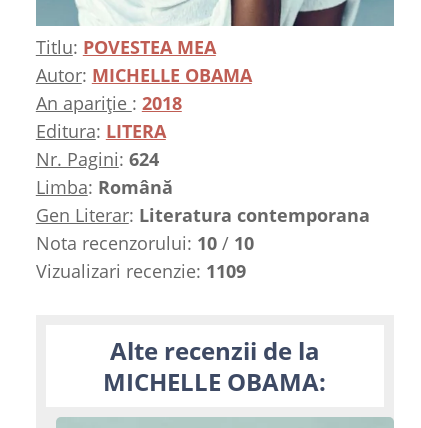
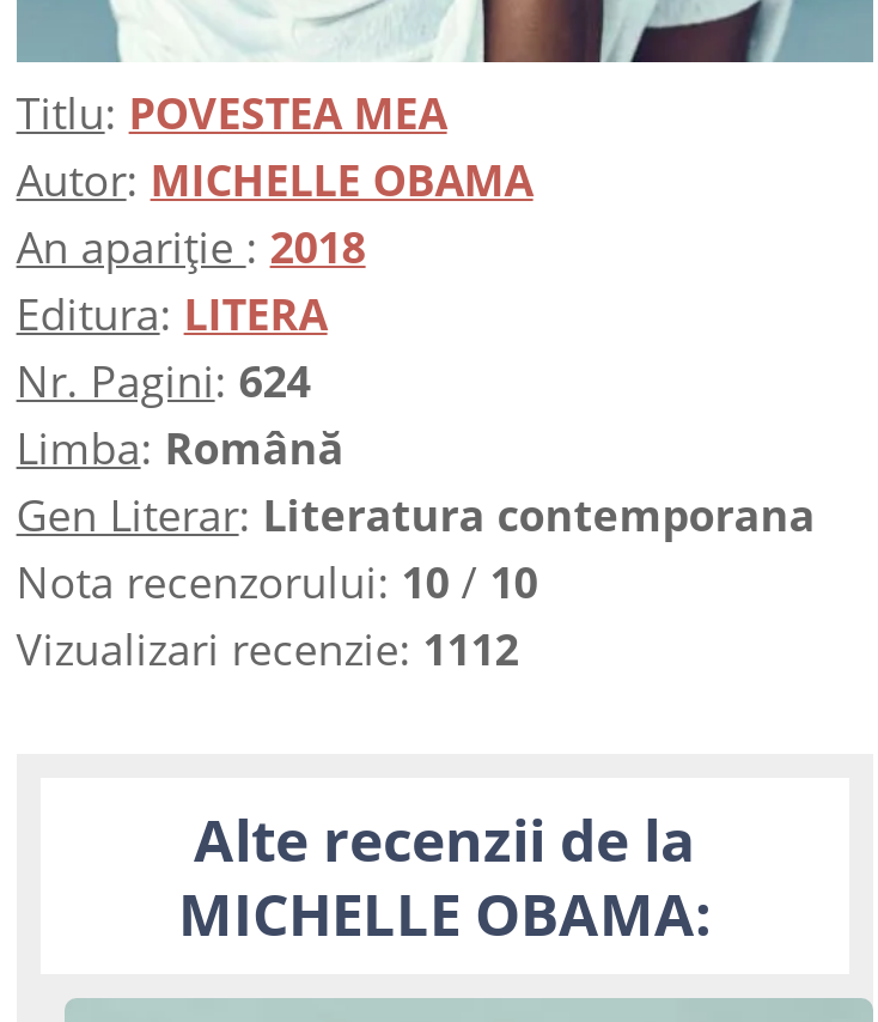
- Vizualizari recenzie: 1109
+ Vizualizari recenzie: 1112
